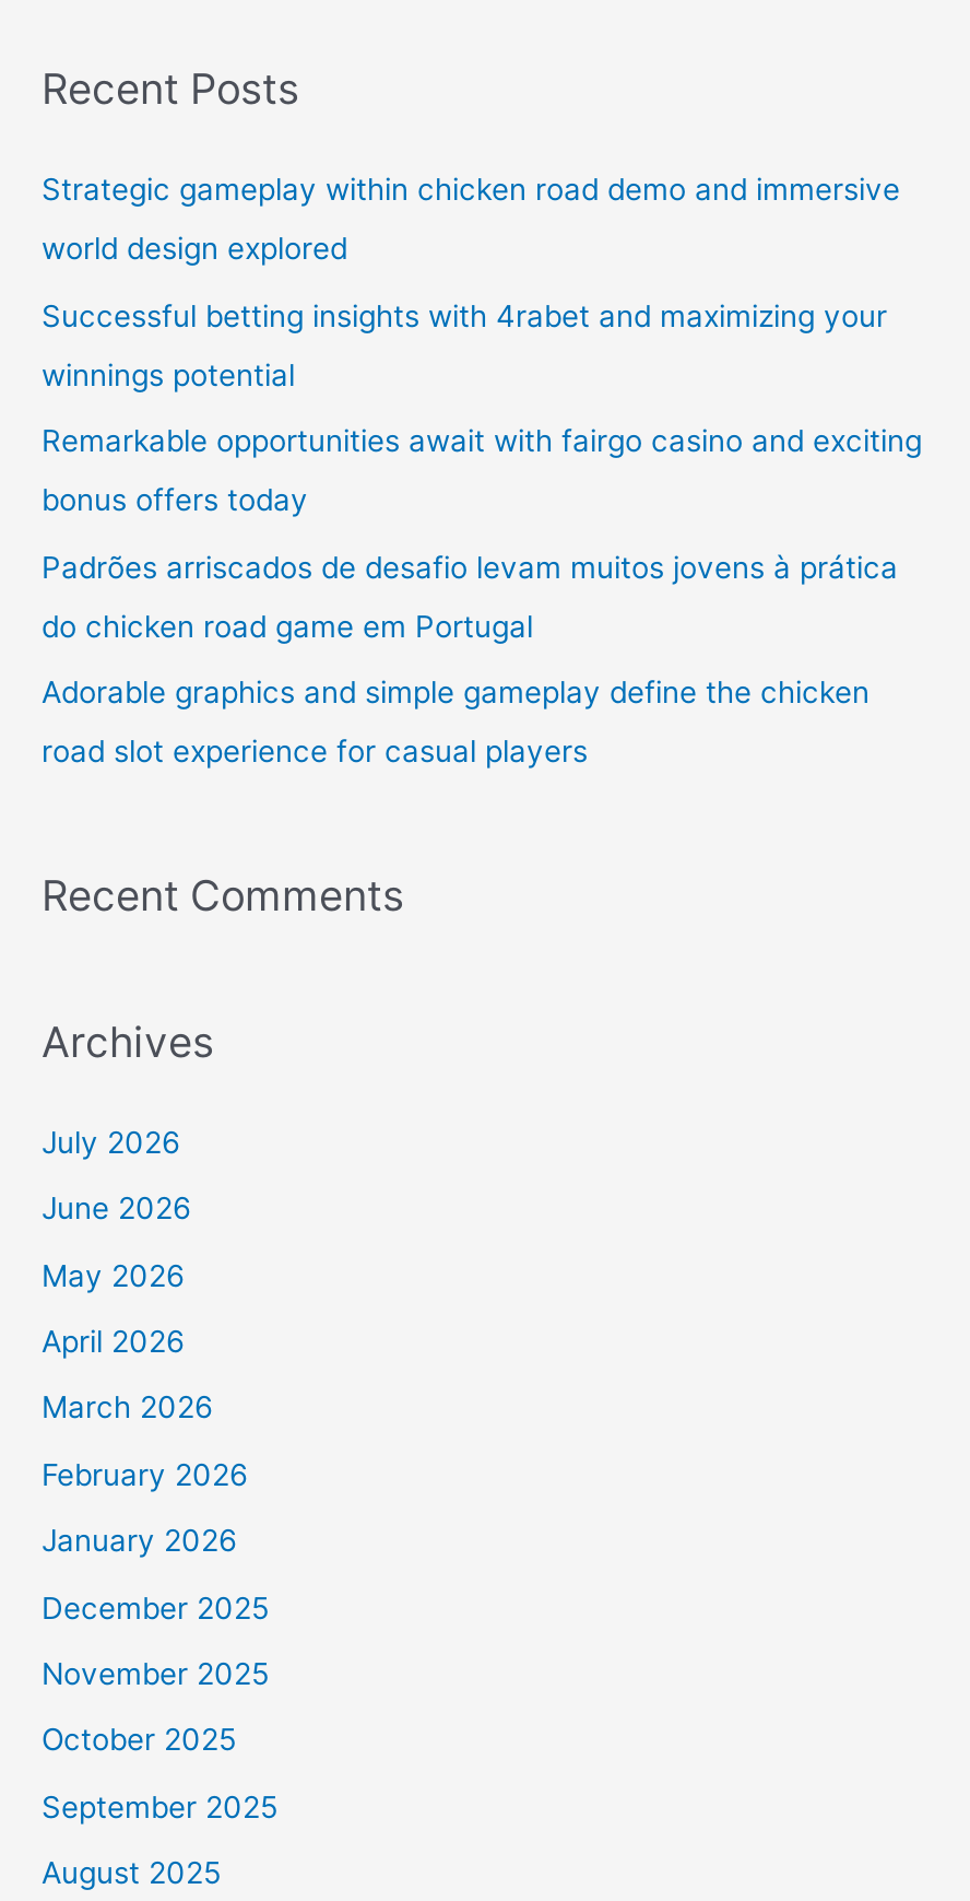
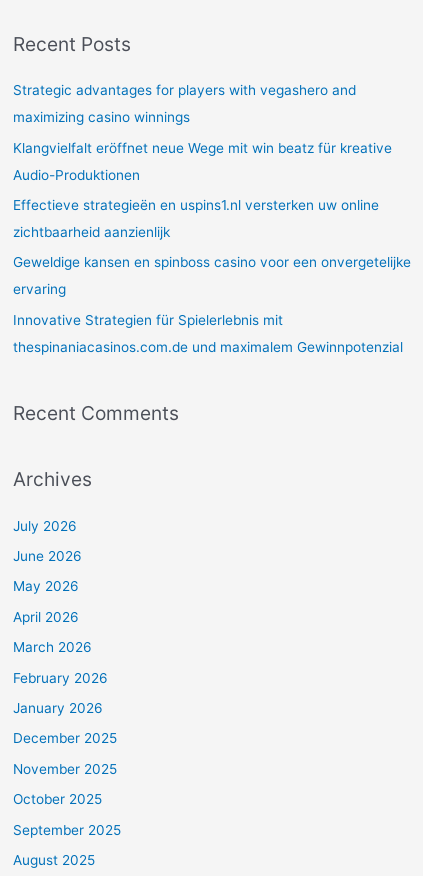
- Strategic gameplay within chicken road demo and immersive
+ Strategic advantages for players with vegashero and

- world design explored
+ maximizing casino winnings

- Successful betting insights with 4rabet and maximizing your
+ Klangvielfalt eröffnet neue Wege mit win beatz für kreative

- winnings potential
+ Audio-Produktionen

- Remarkable opportunities await with fairgo casino and exciting
+ Effectieve strategieën en uspins1.nl versterken uw online

- bonus offers today
+ zichtbaarheid aanzienlijk

- Padrões arriscados de desafio levam muitos jovens à prática
+ Geweldige kansen en spinboss casino voor een onvergetelijke

- do chicken road game em Portugal
+ ervaring

- Adorable graphics and simple gameplay define the chicken
+ Innovative Strategien für Spielerlebnis mit

- road slot experience for casual players
+ thespinaniacasinos.com.de und maximalem Gewinnpotenzial
